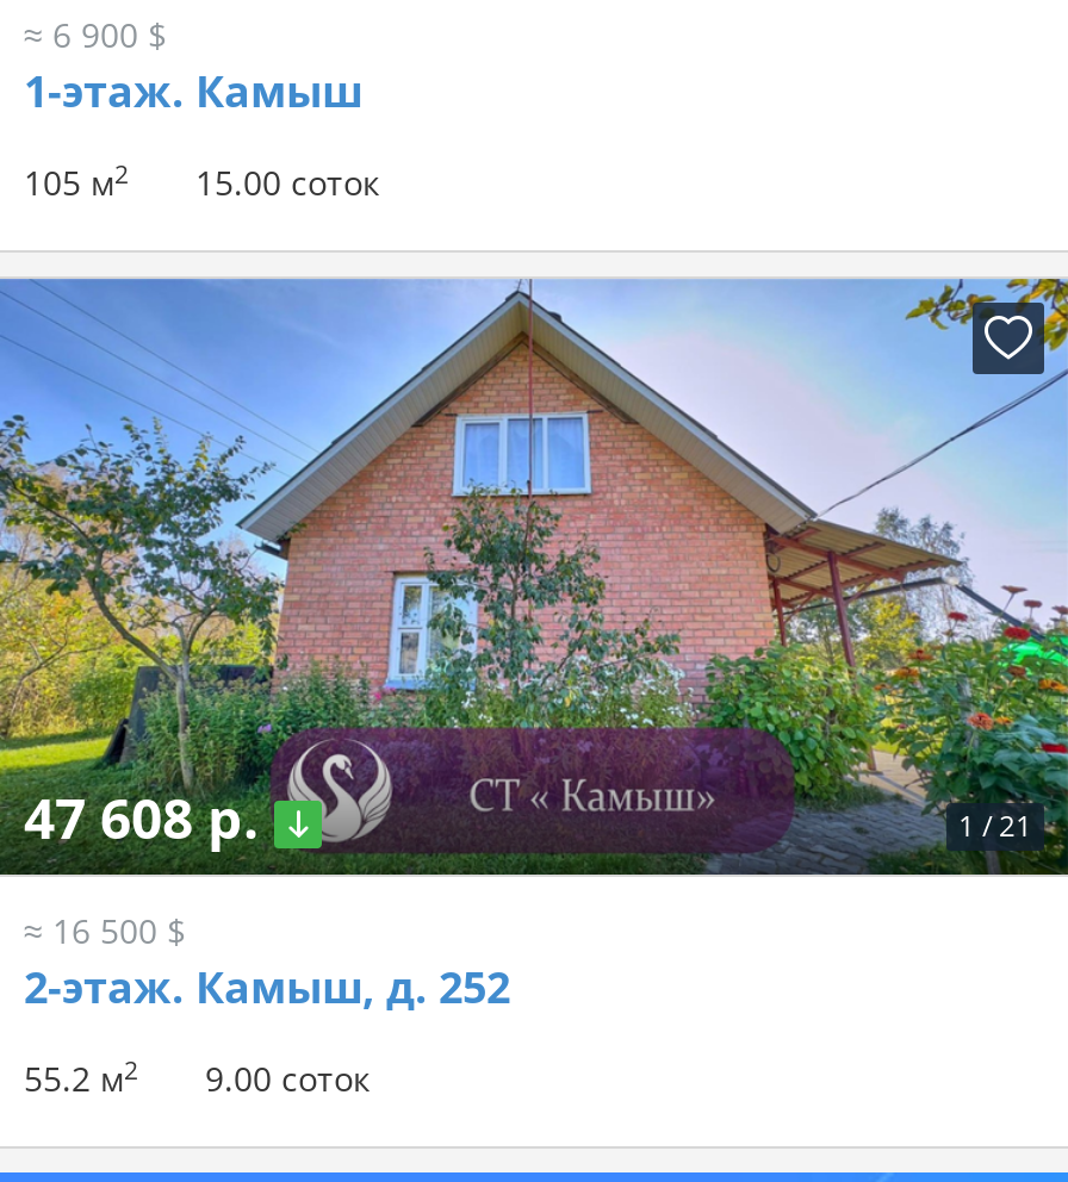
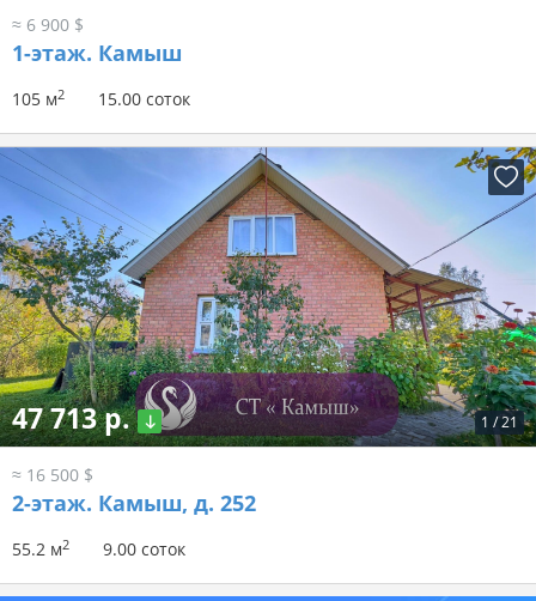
- 47 608 р.
+ 47 713 р.
